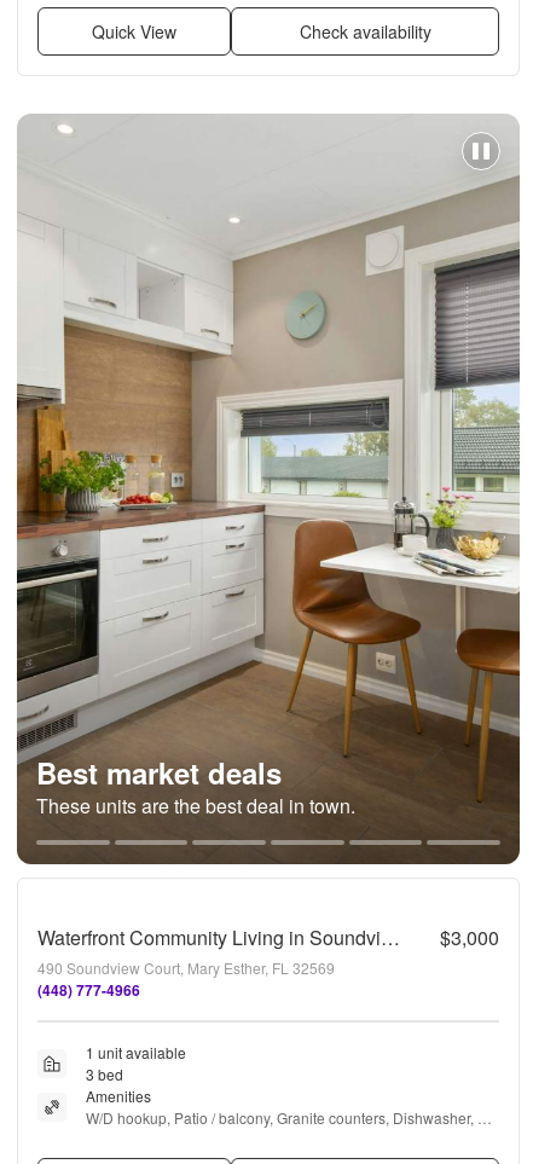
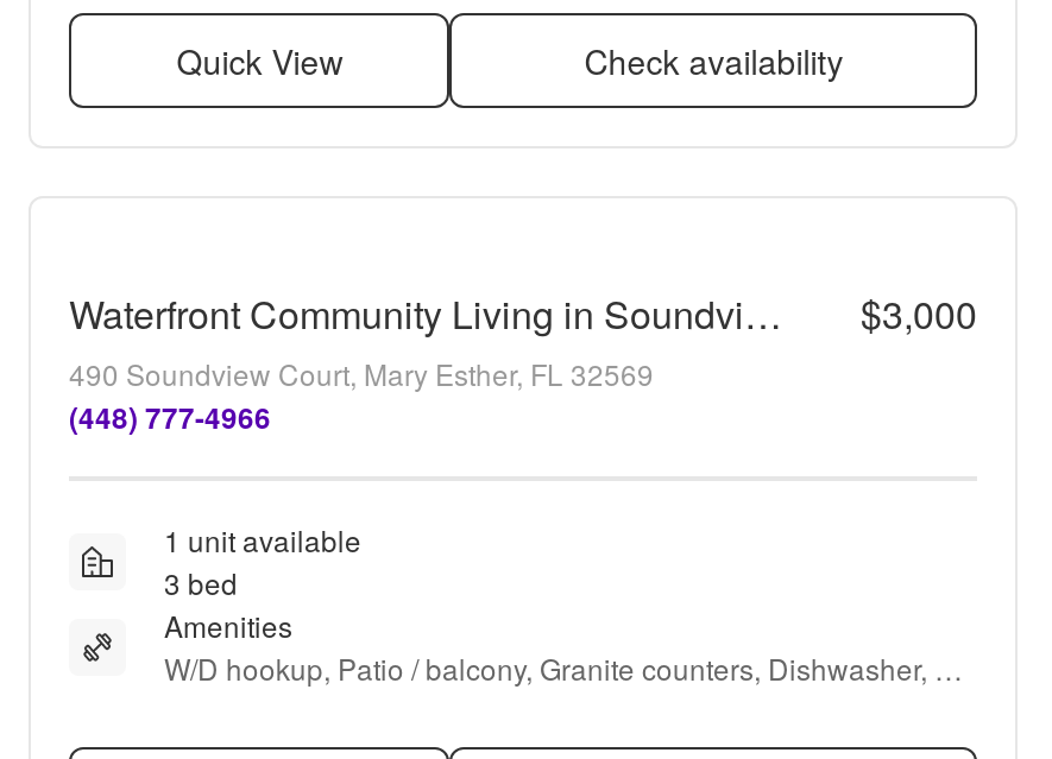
- [image]
- Best market deals
- These units are the best deal in town.
